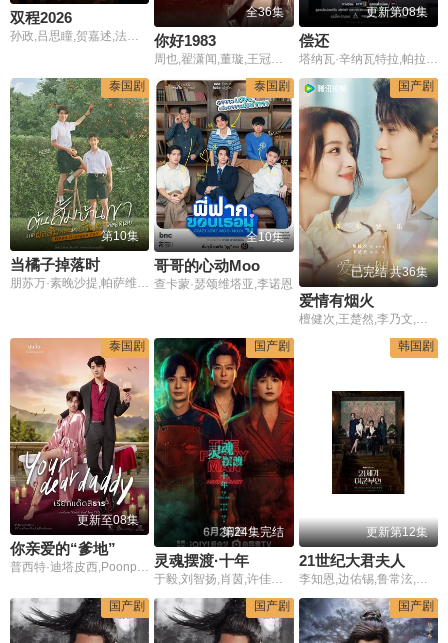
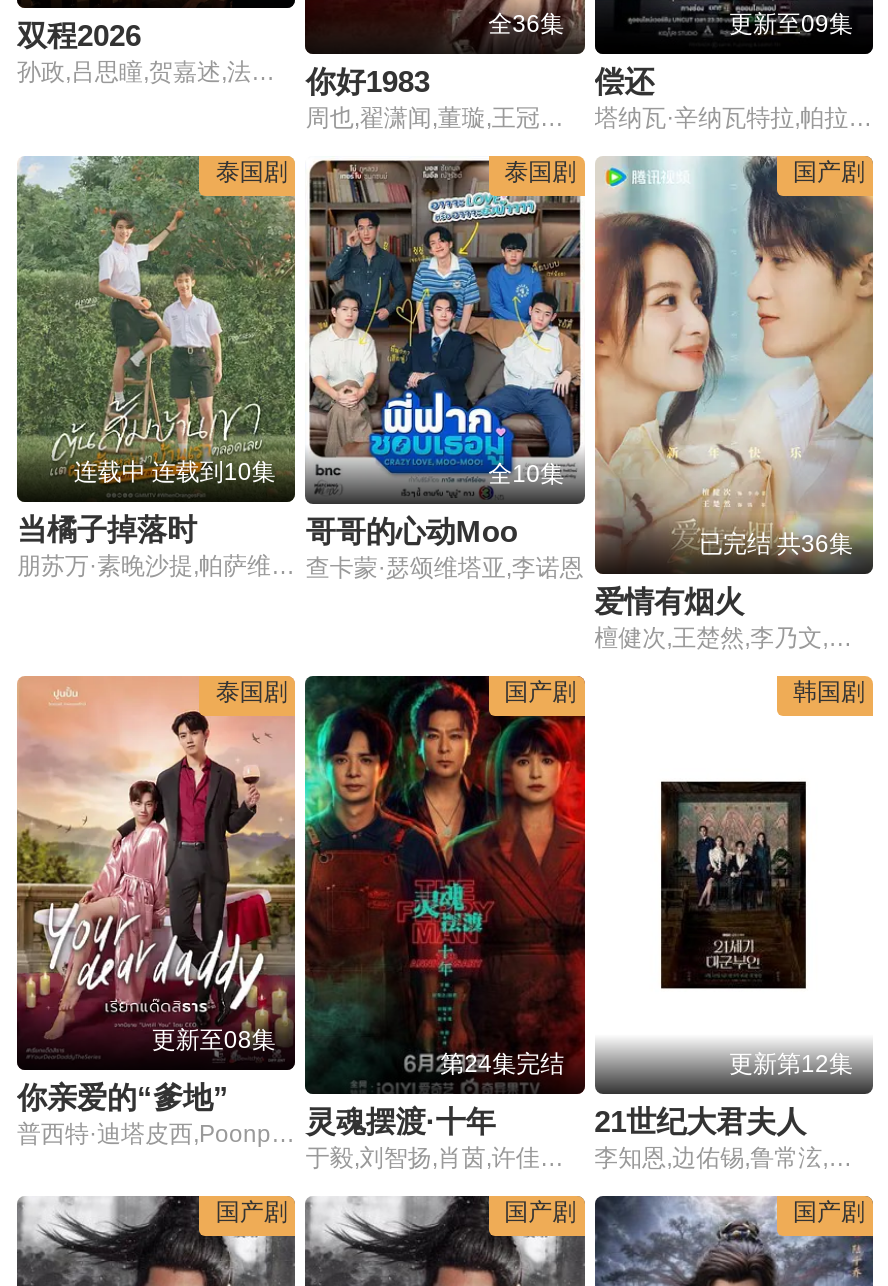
- 更新第08集
+ 更新至09集

- 第10集
+ 连载中 连载到10集
